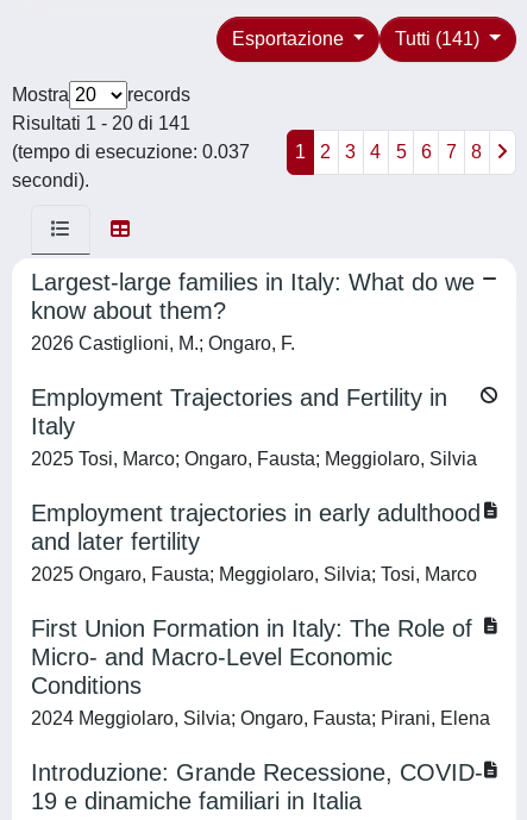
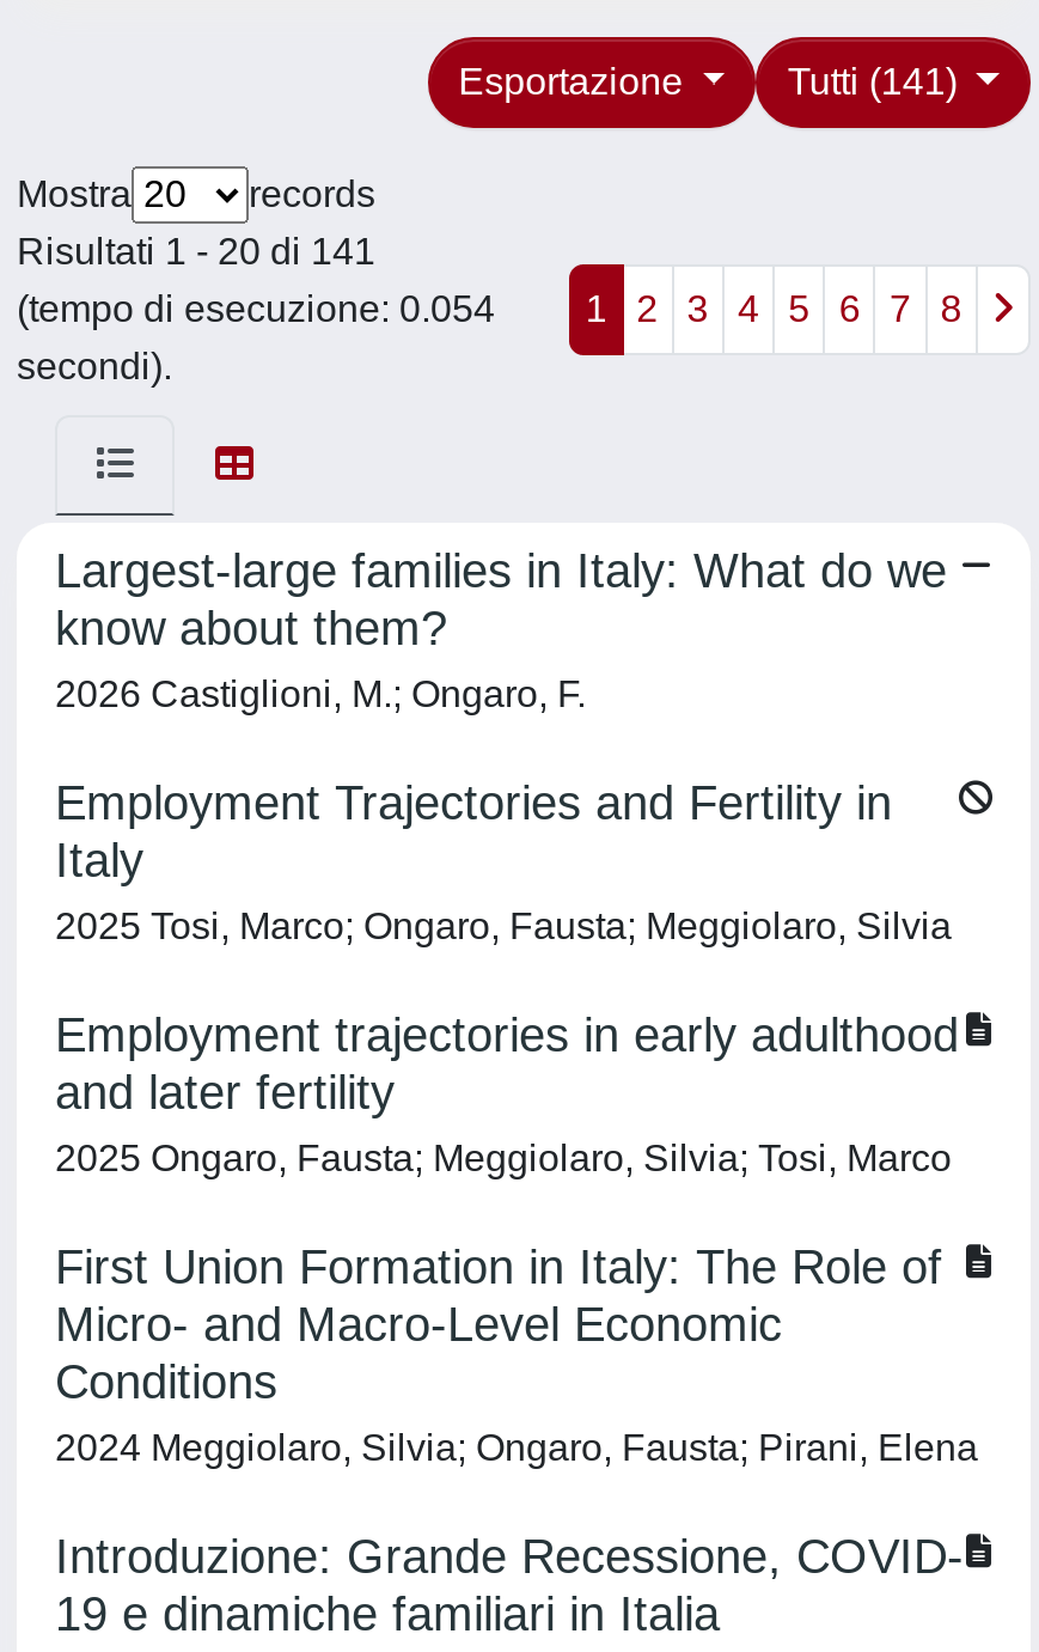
- (tempo di esecuzione: 0.037
+ (tempo di esecuzione: 0.054
